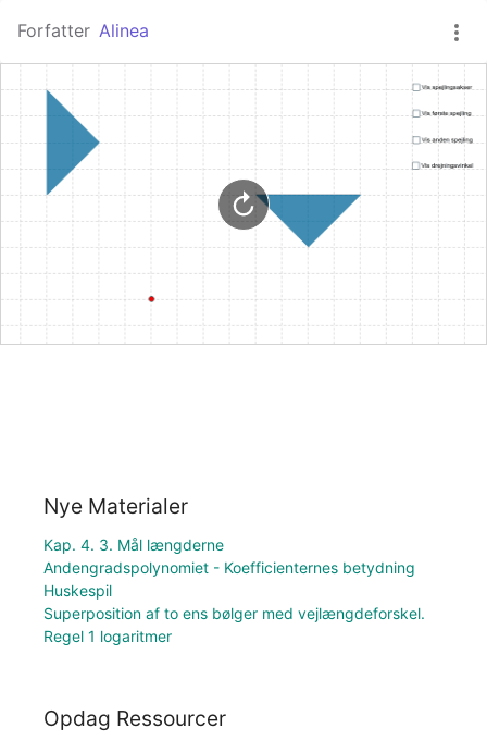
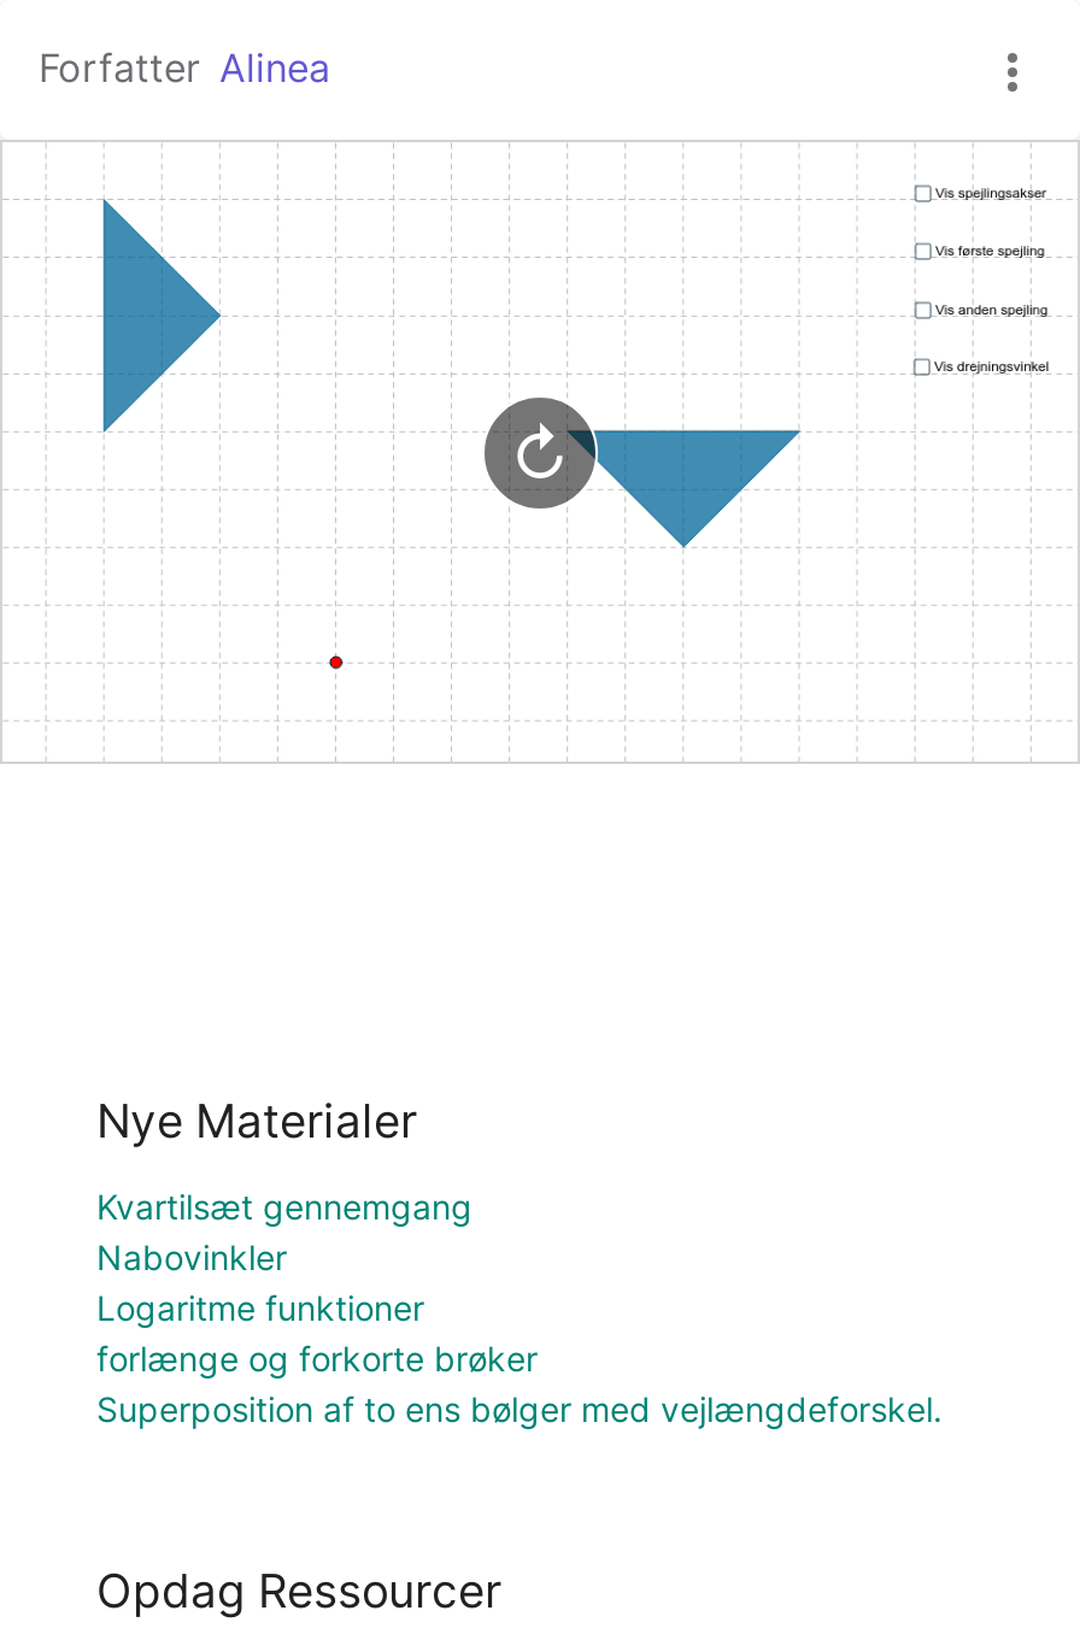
- Kap. 4. 3. Mål længderne
- Andengradspolynomiet - Koefficienternes betydning
- Huskespil
+ Kvartilsæt gennemgang
+ Nabovinkler
+ Logaritme funktioner
+ forlænge og forkorte brøker

moved down: Superposition af to ens bølger med vejlængdeforskel.

- Regel 1 logaritmer
